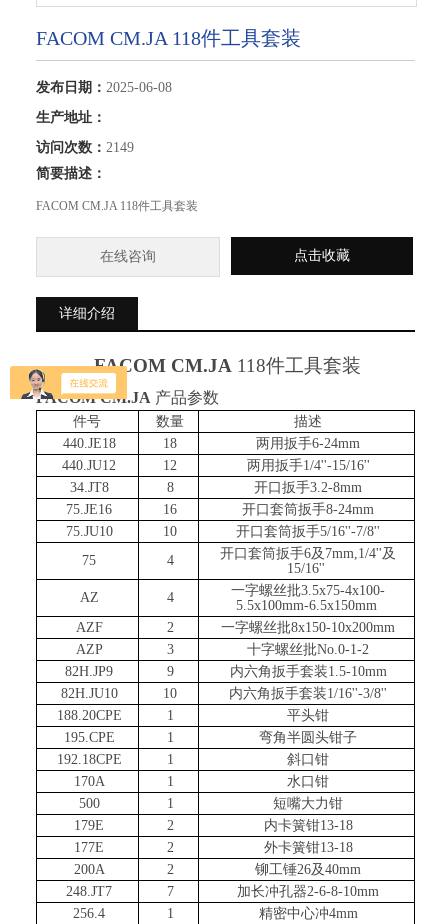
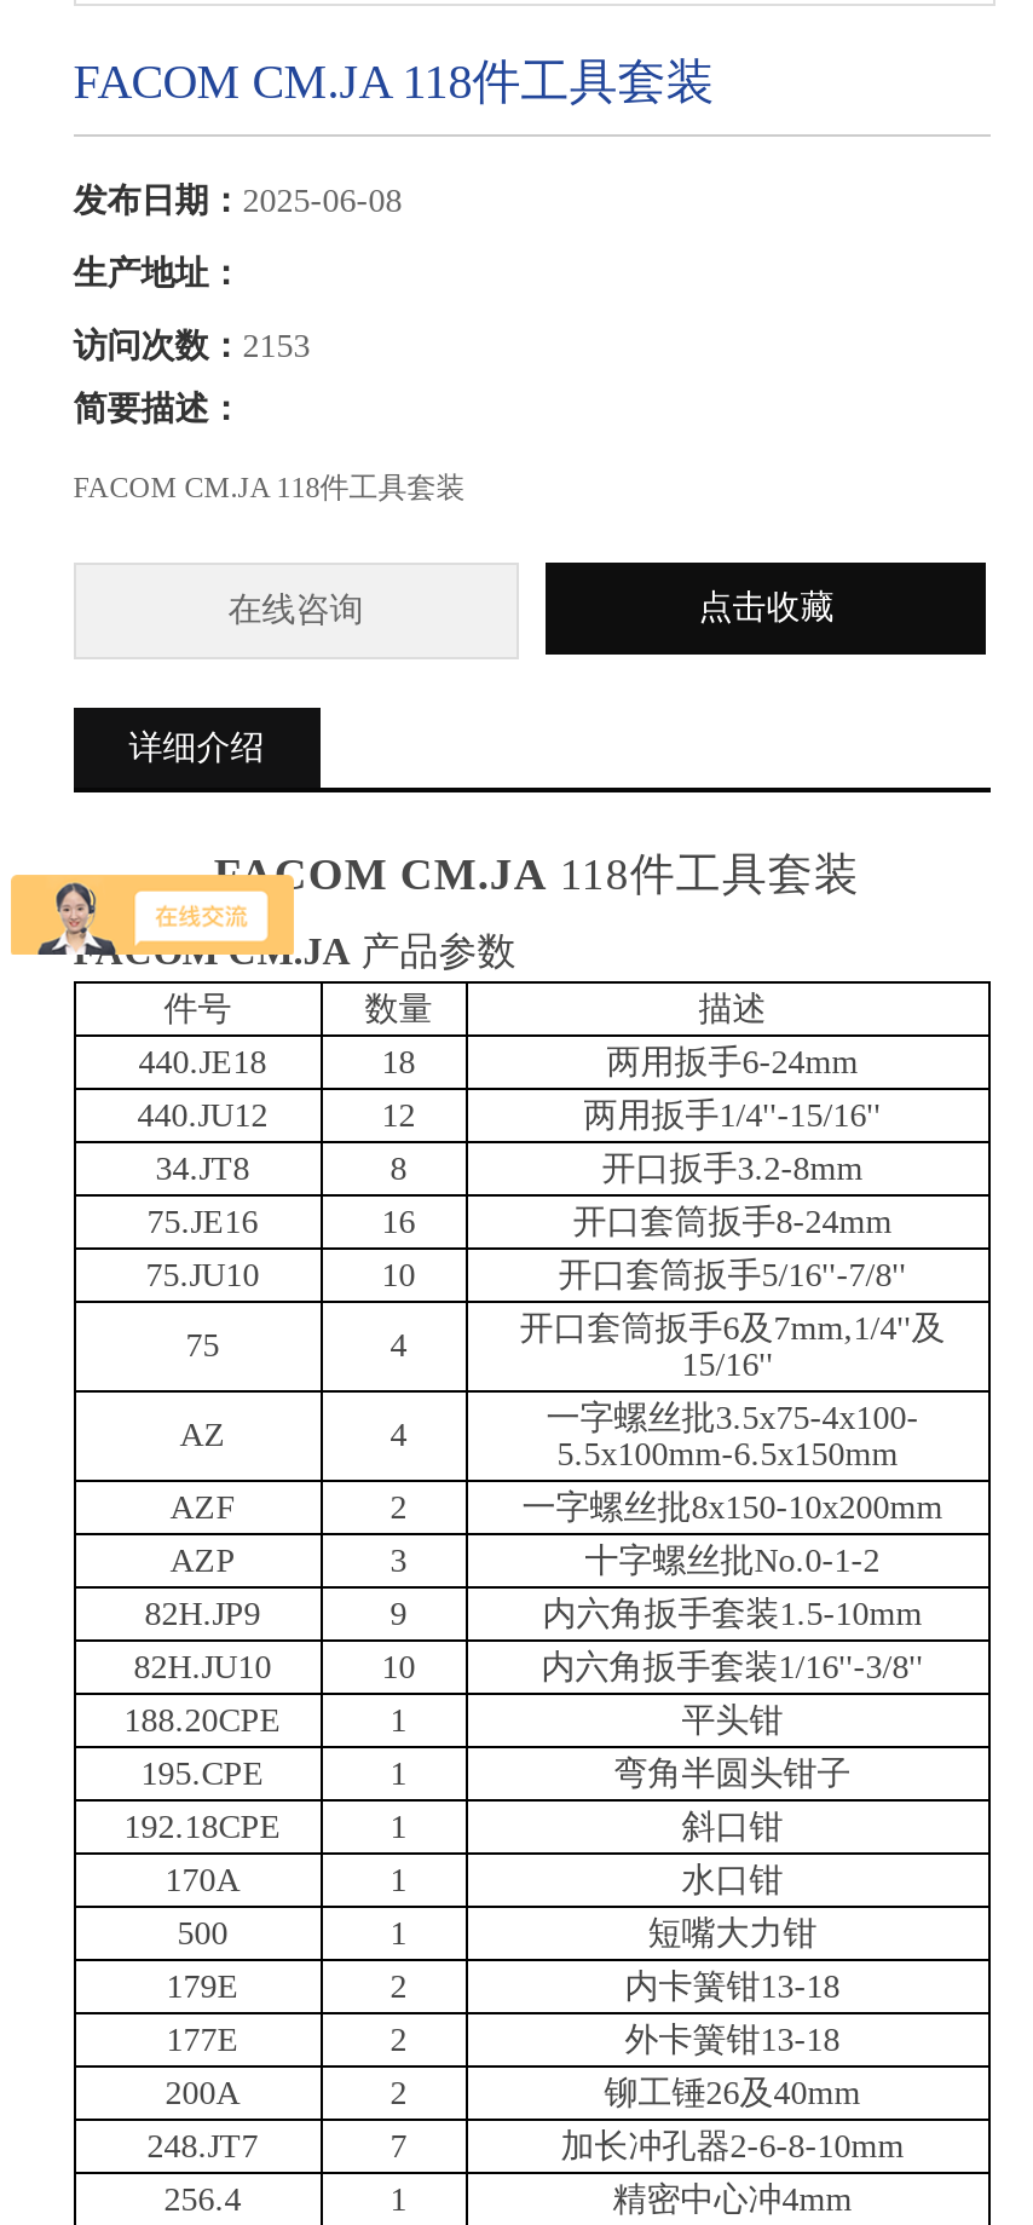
- 访问次数：2149
+ 访问次数：2153
